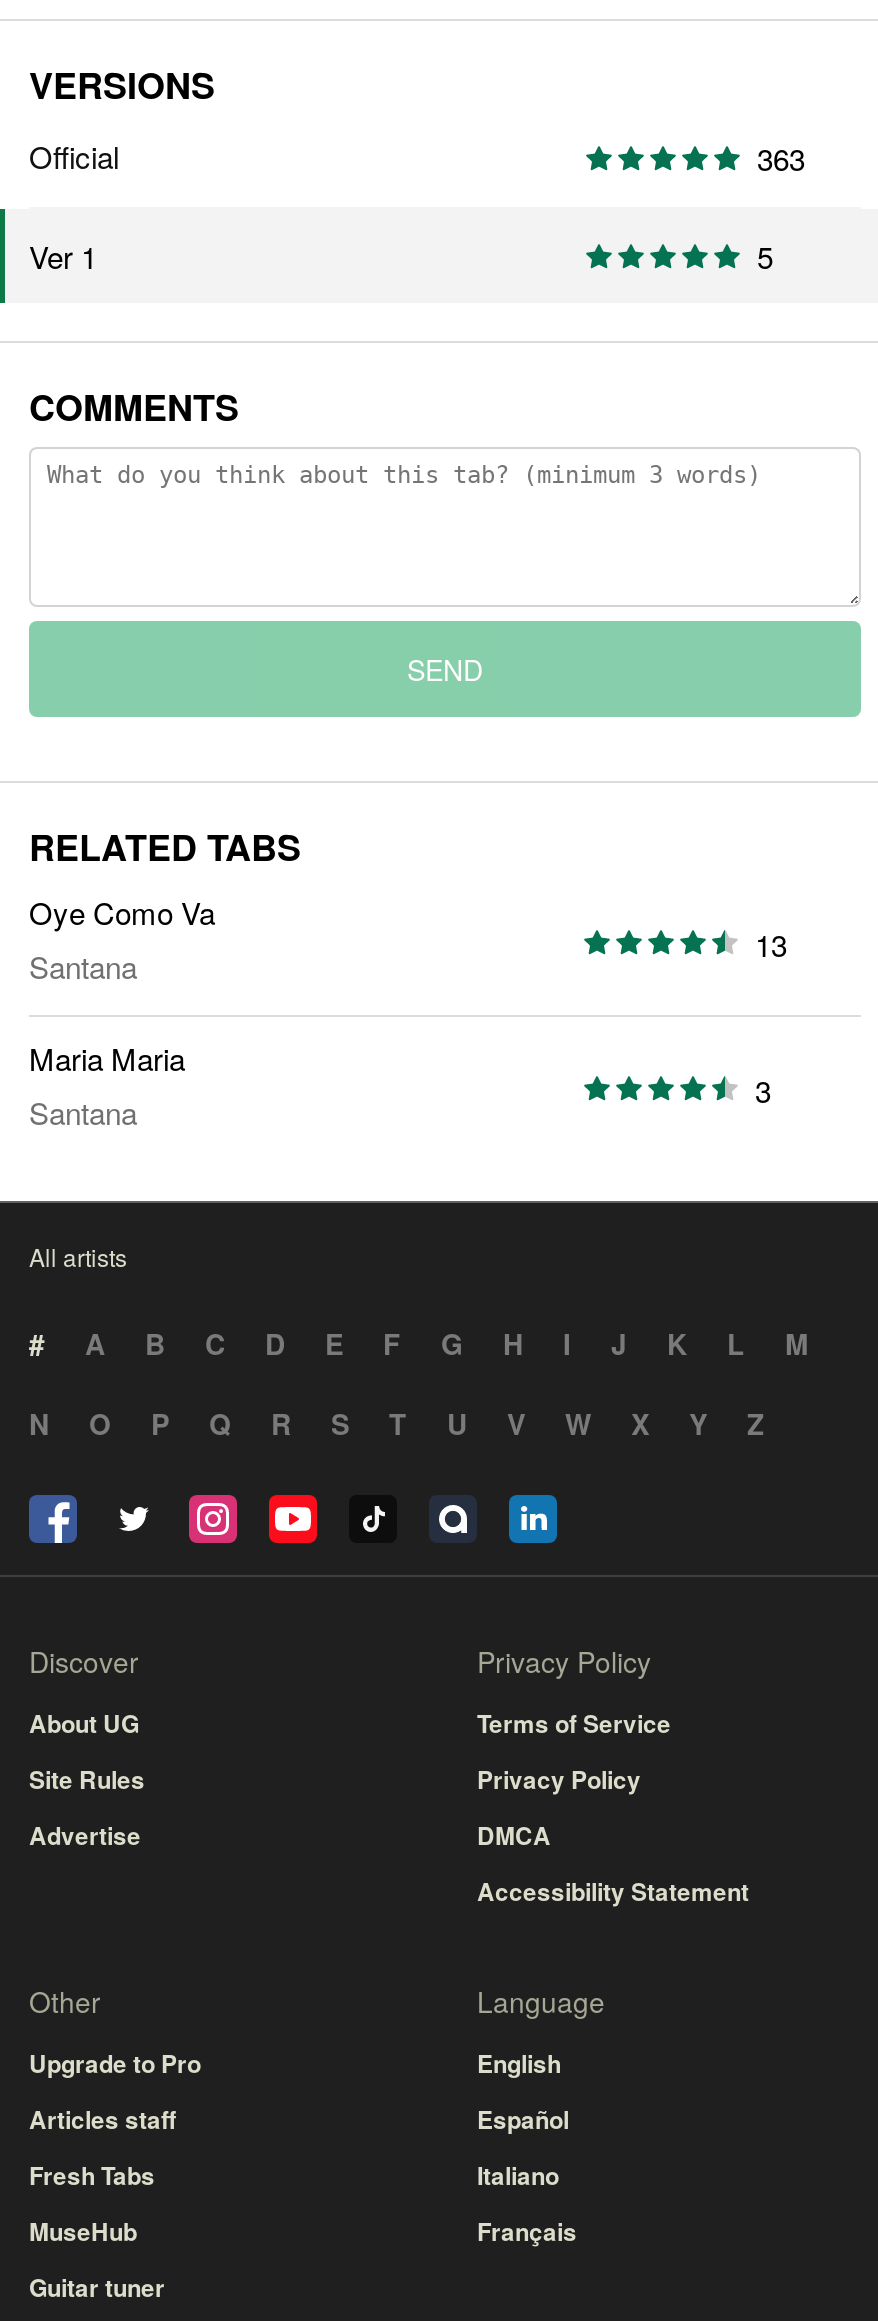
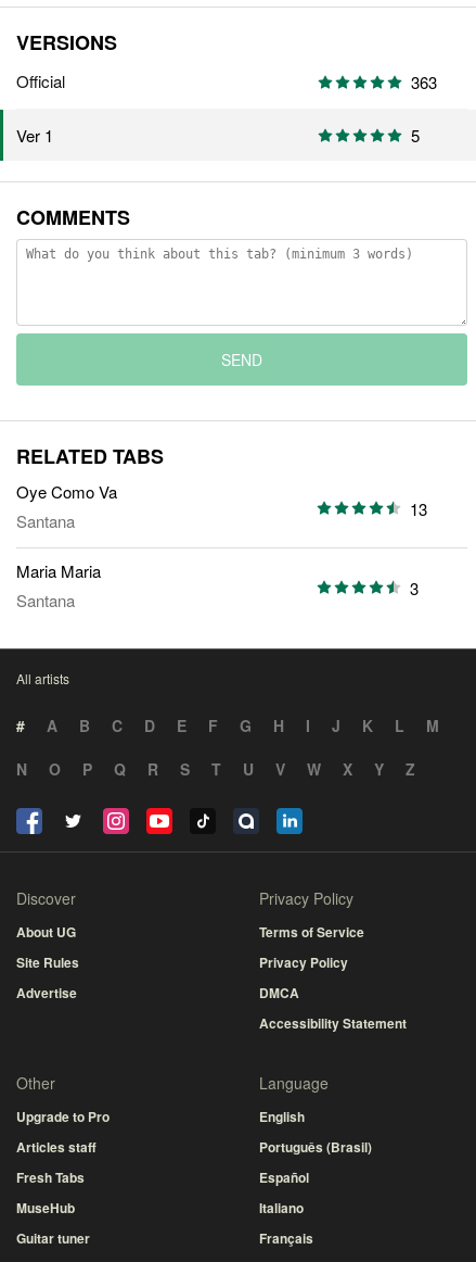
moved down: Español | Italiano | Français

+ Português (Brasil)
